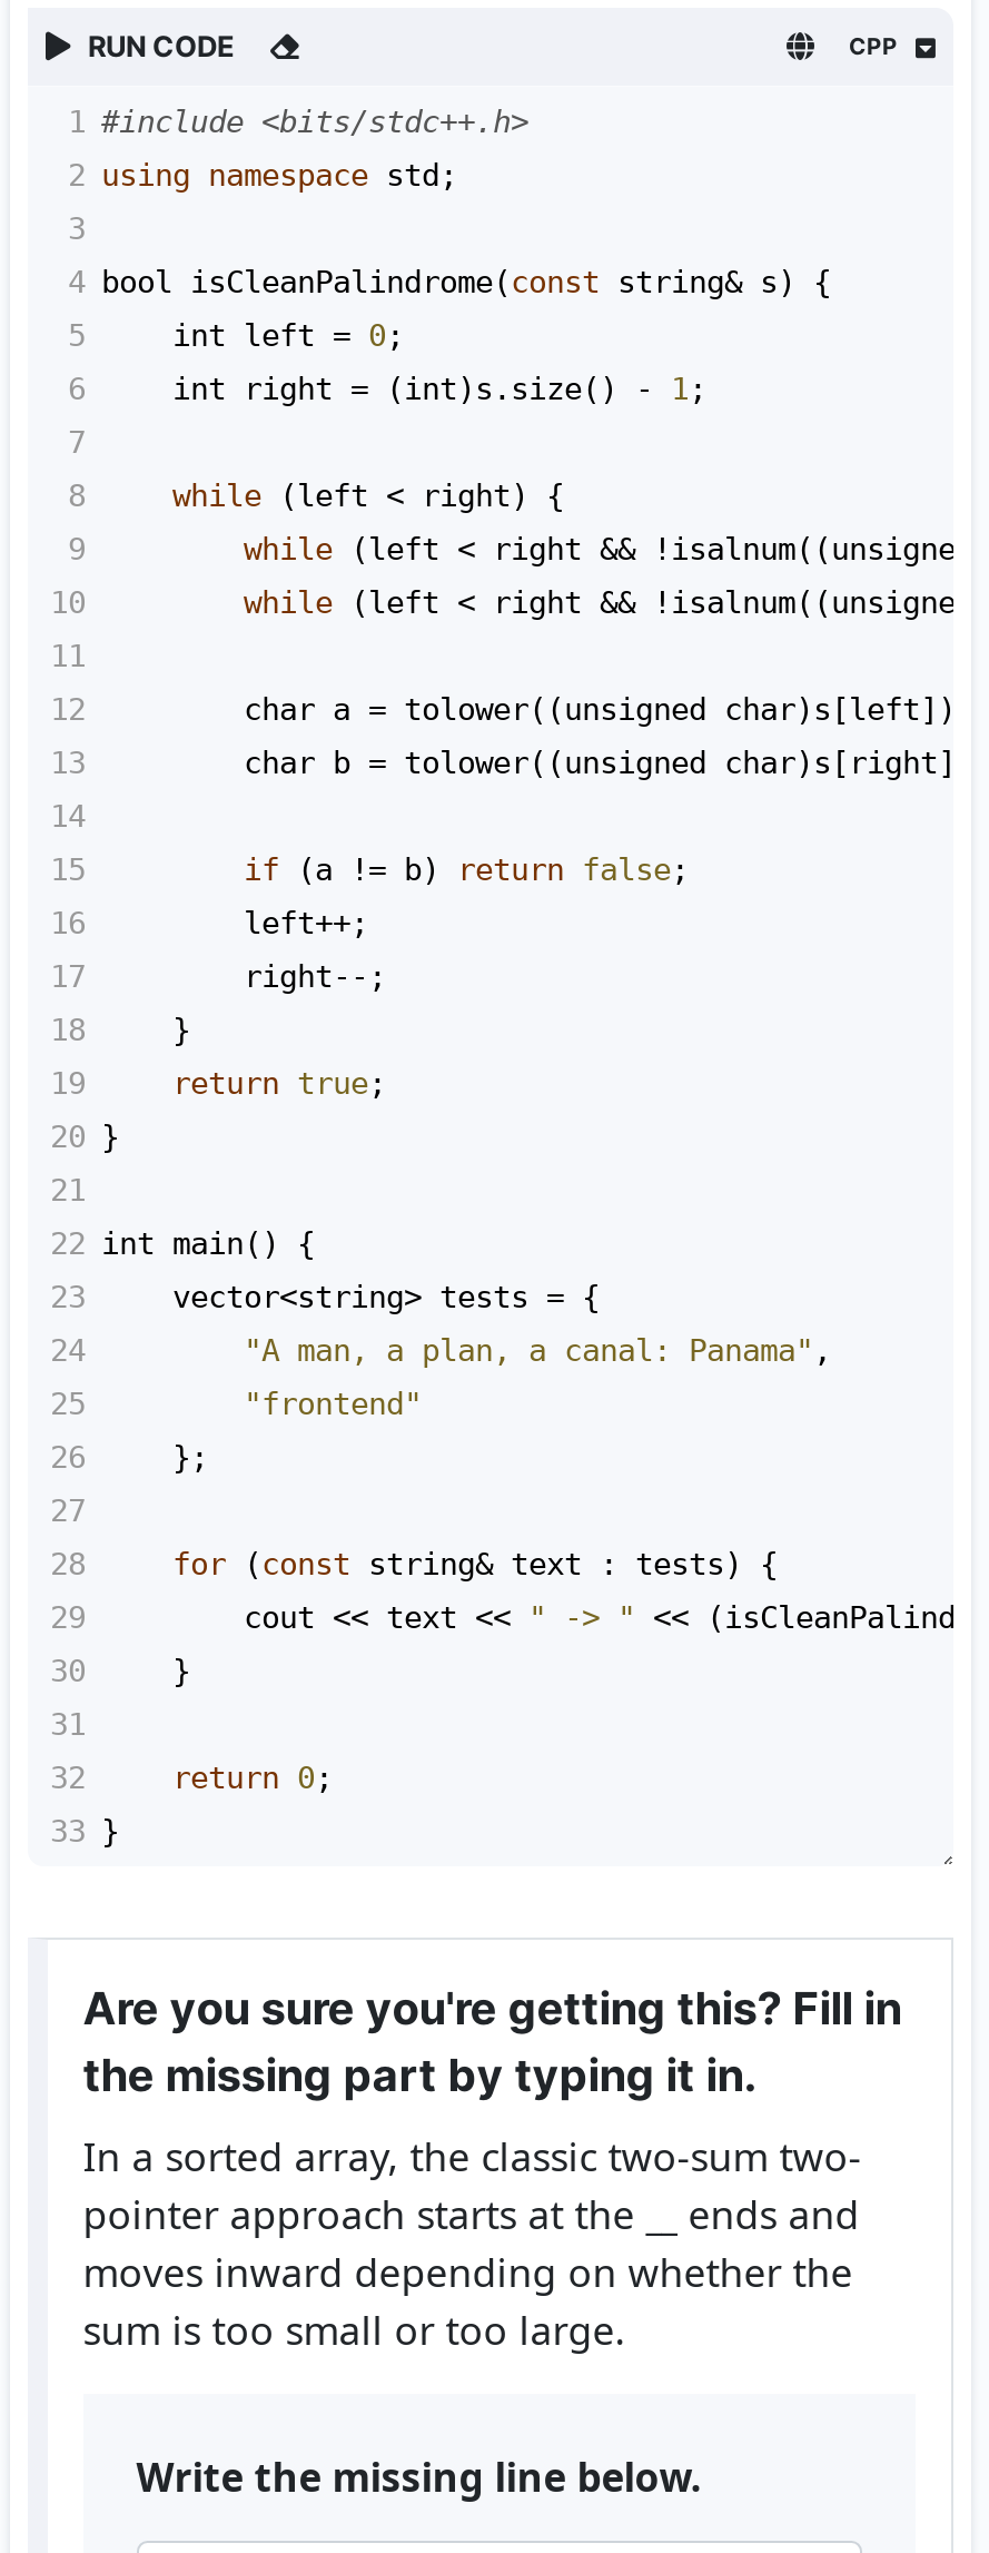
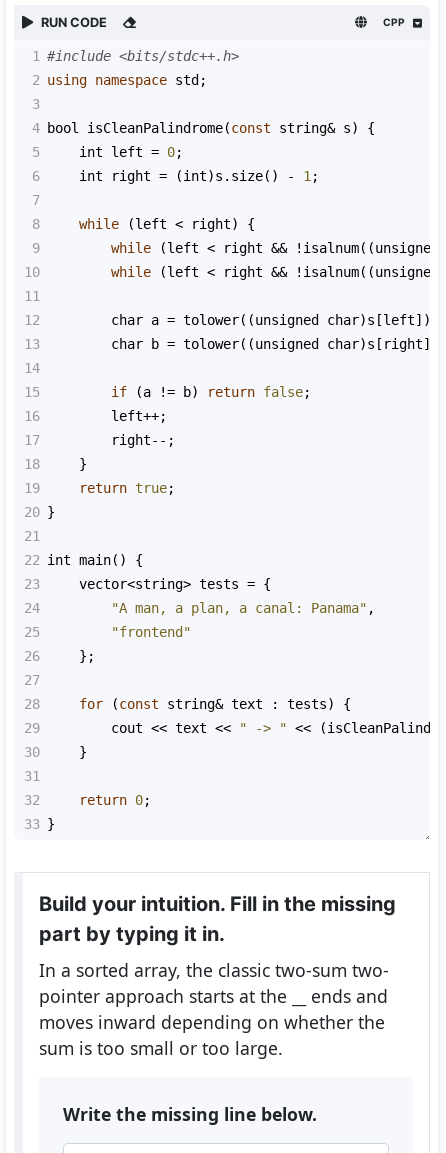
- Are you sure you're getting this? Fill in
- the missing part by typing it in.
+ Build your intuition. Fill in the missing
+ part by typing it in.
